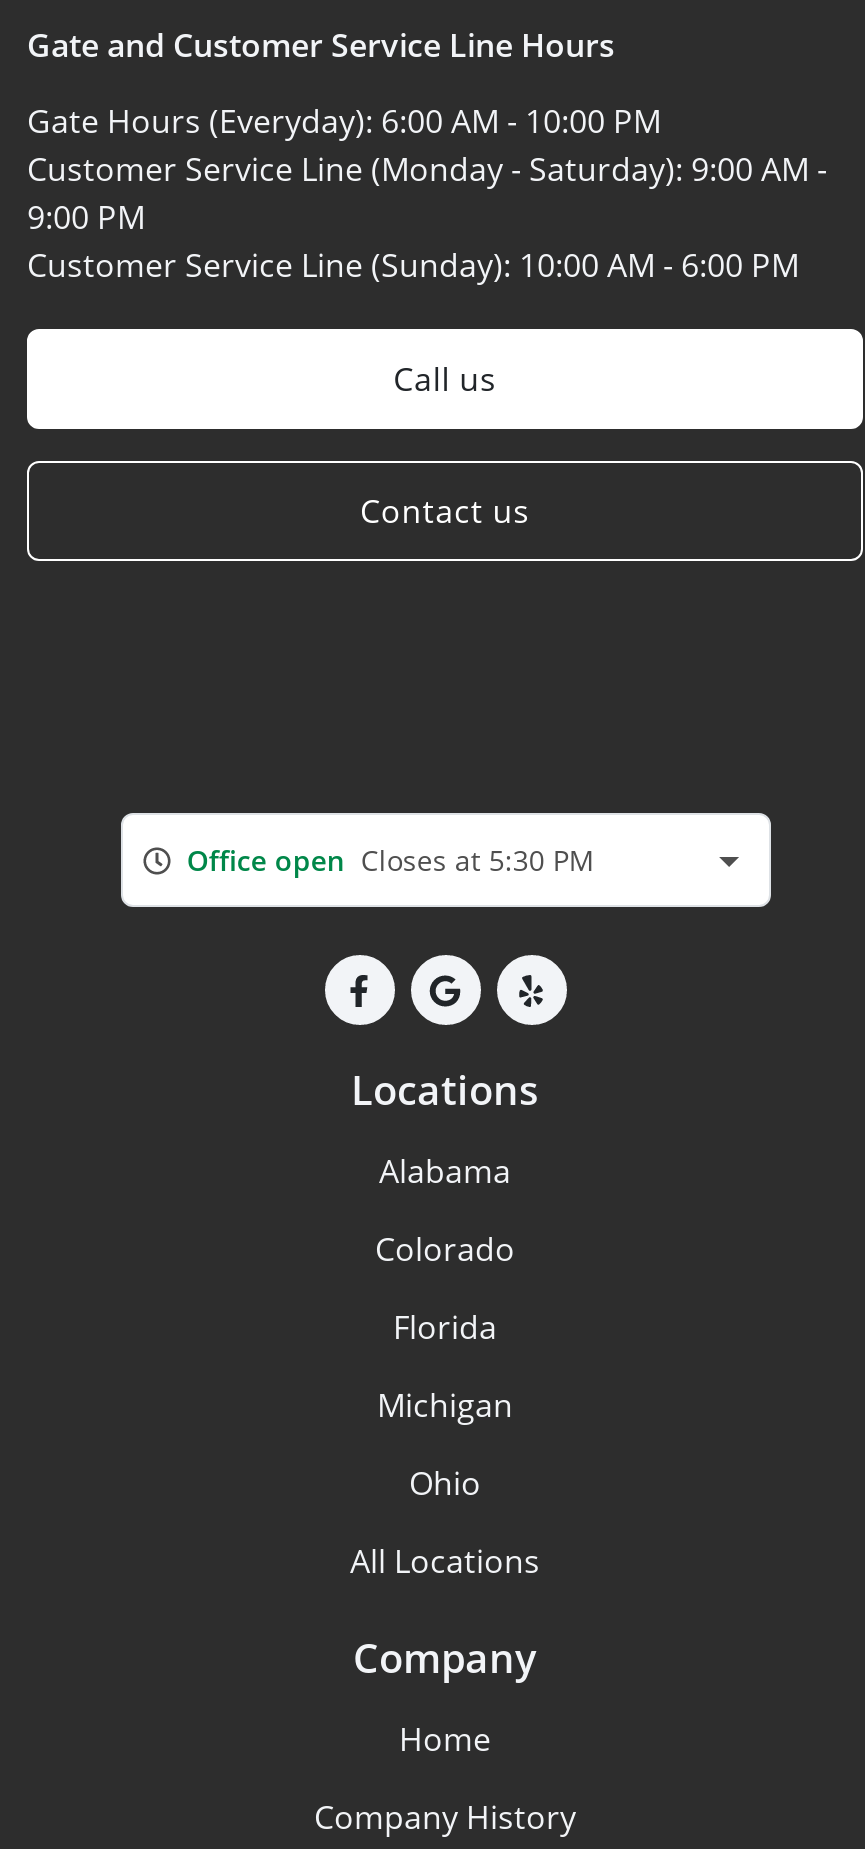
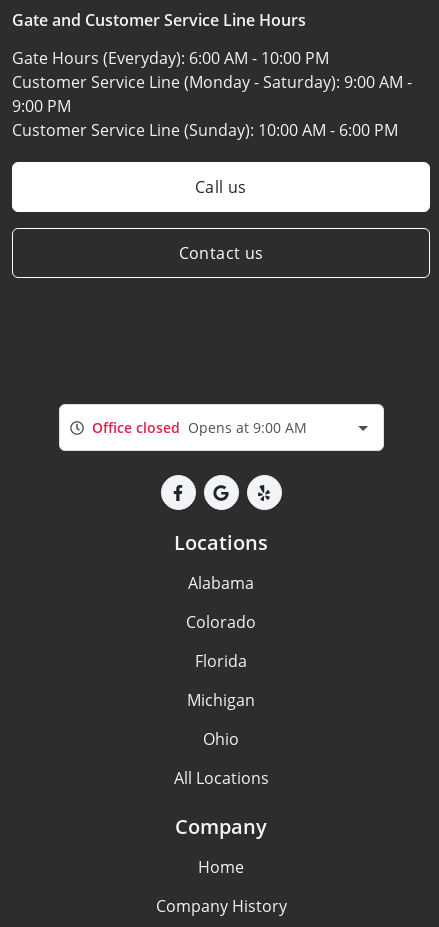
- Office open Closes at 5:30 PM
+ Office closed Opens at 9:00 AM
